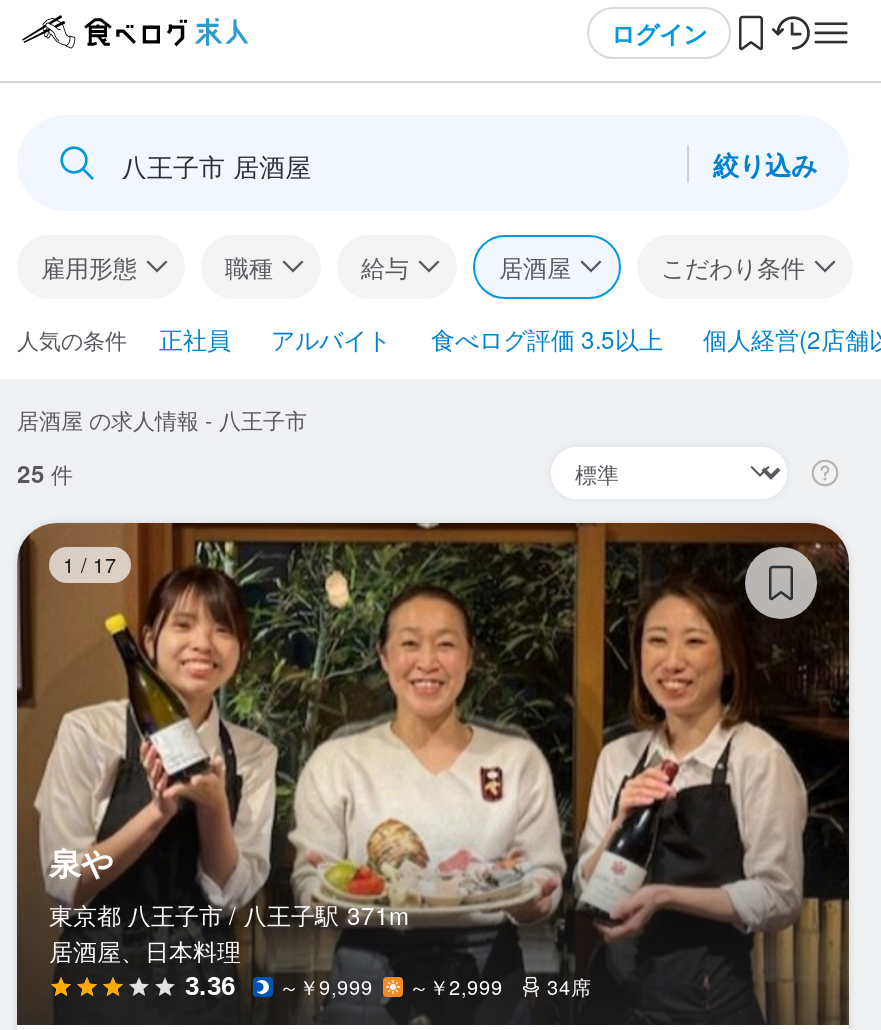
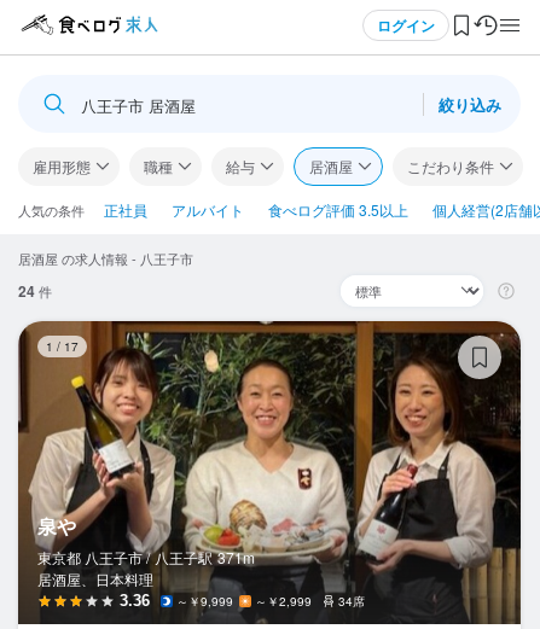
- 25件
+ 24件
